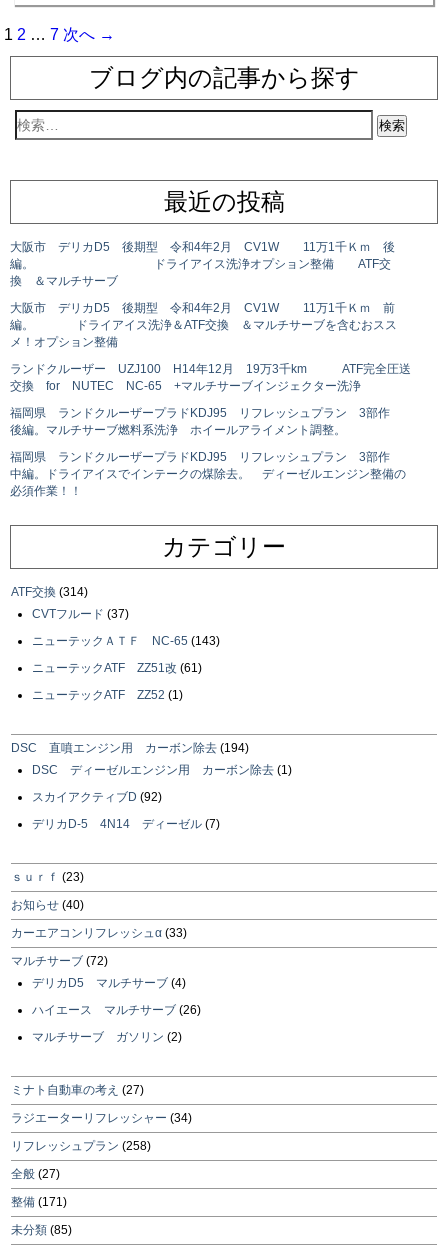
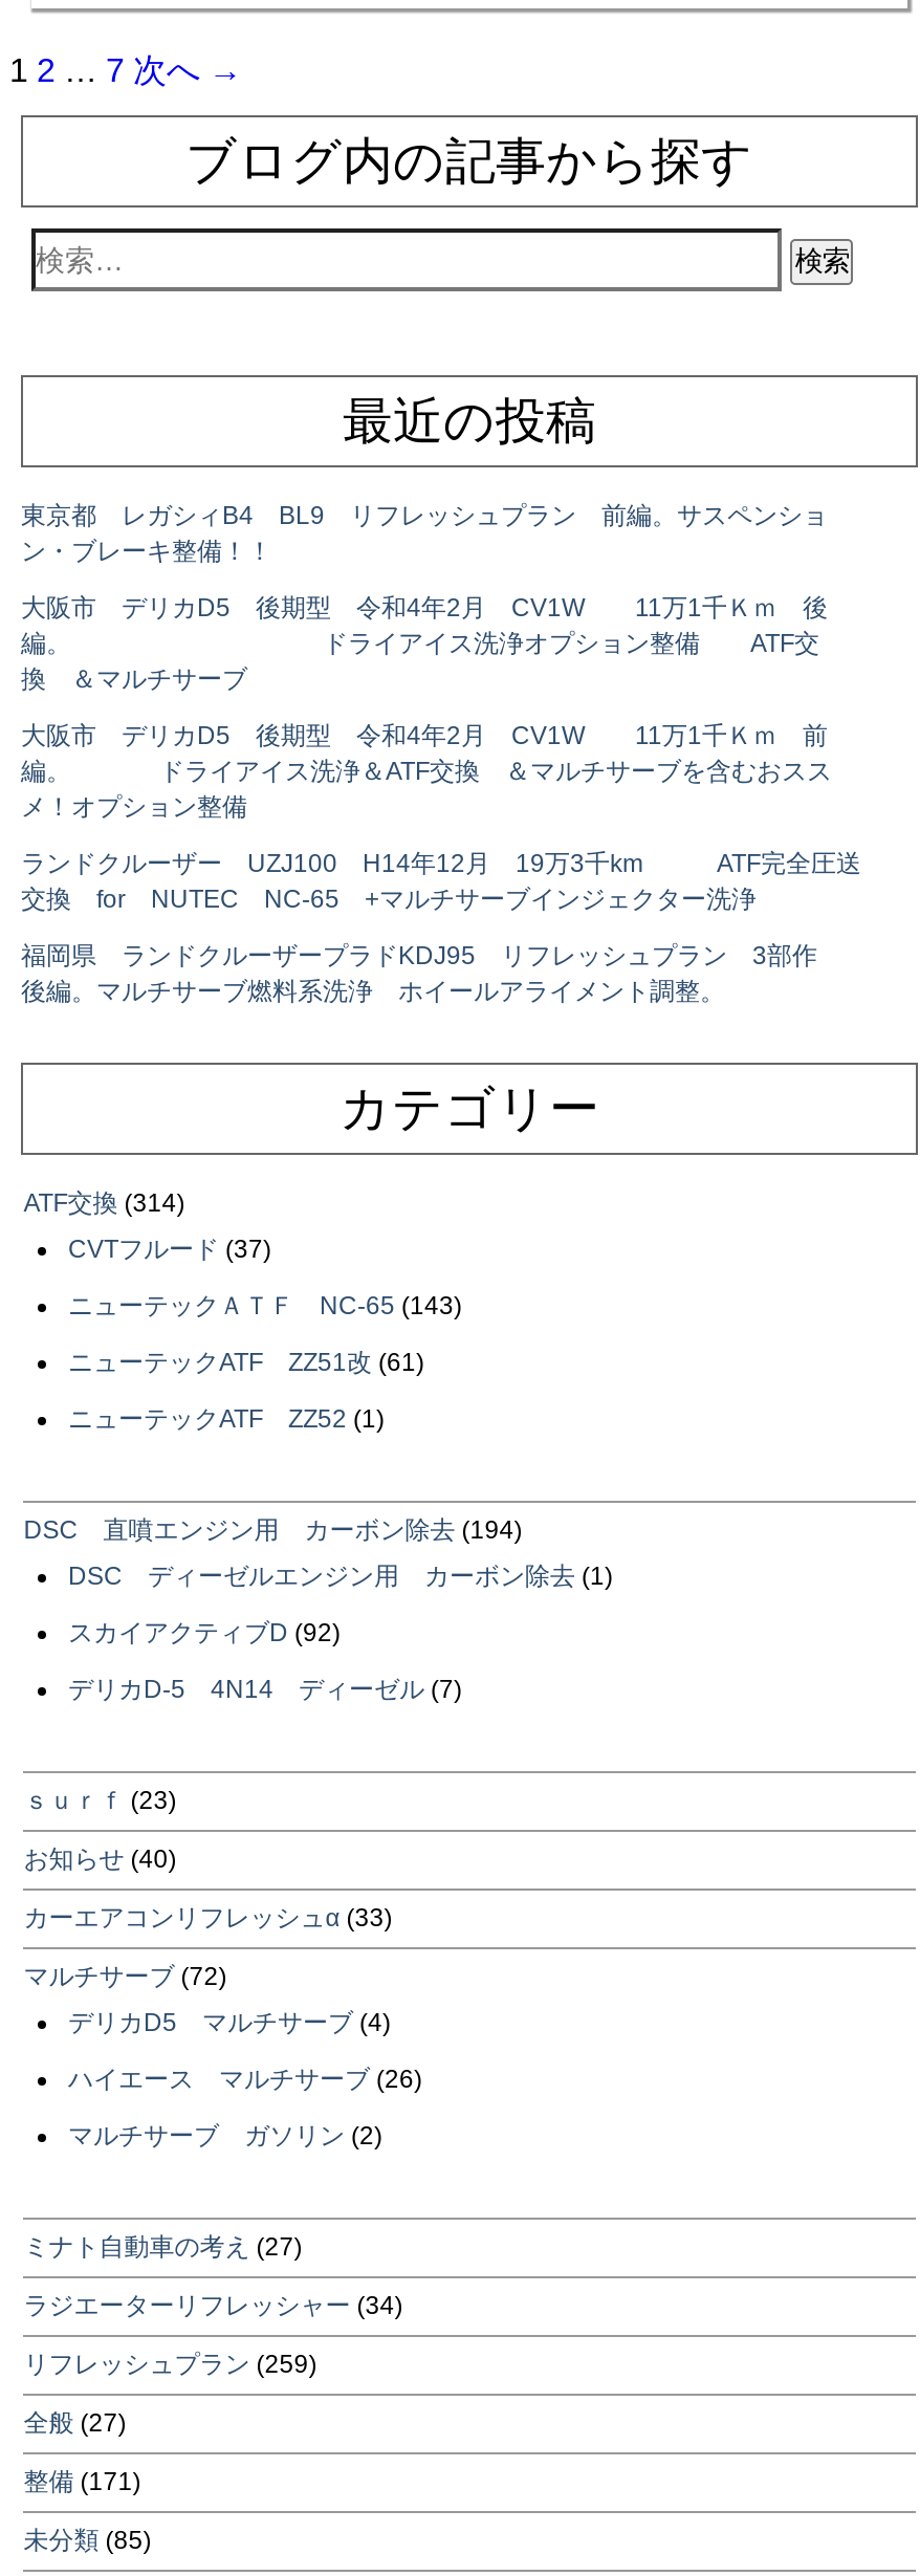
+ 東京都 レガシィB4 BL9 リフレッシュプラン 前編。サスペンショ
+ ン・ブレーキ整備！！

moved down: 大阪市 デリカD5 後期型 令和4年2月 CV1W 11万1千Ｋｍ 後 | 編。 ドライアイス洗浄オプション整備 ATF交 | 換 ＆マルチサーブ | ... | 福岡県 ランドクルーザープラドKDJ95 リフレッシュプラン 3部作 | 後編。マルチサーブ燃料系洗浄 ホイールアライメント調整。

- 福岡県 ランドクルーザープラドKDJ95 リフレッシュプラン 3部作
- 中編。ドライアイスでインテークの煤除去。 ディーゼルエンジン整備の
- 必須作業！！

- リフレッシュプラン(258)
+ リフレッシュプラン(259)
